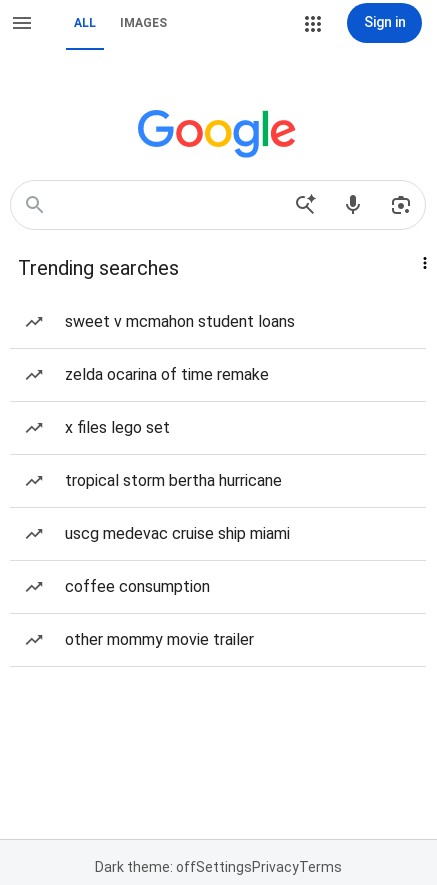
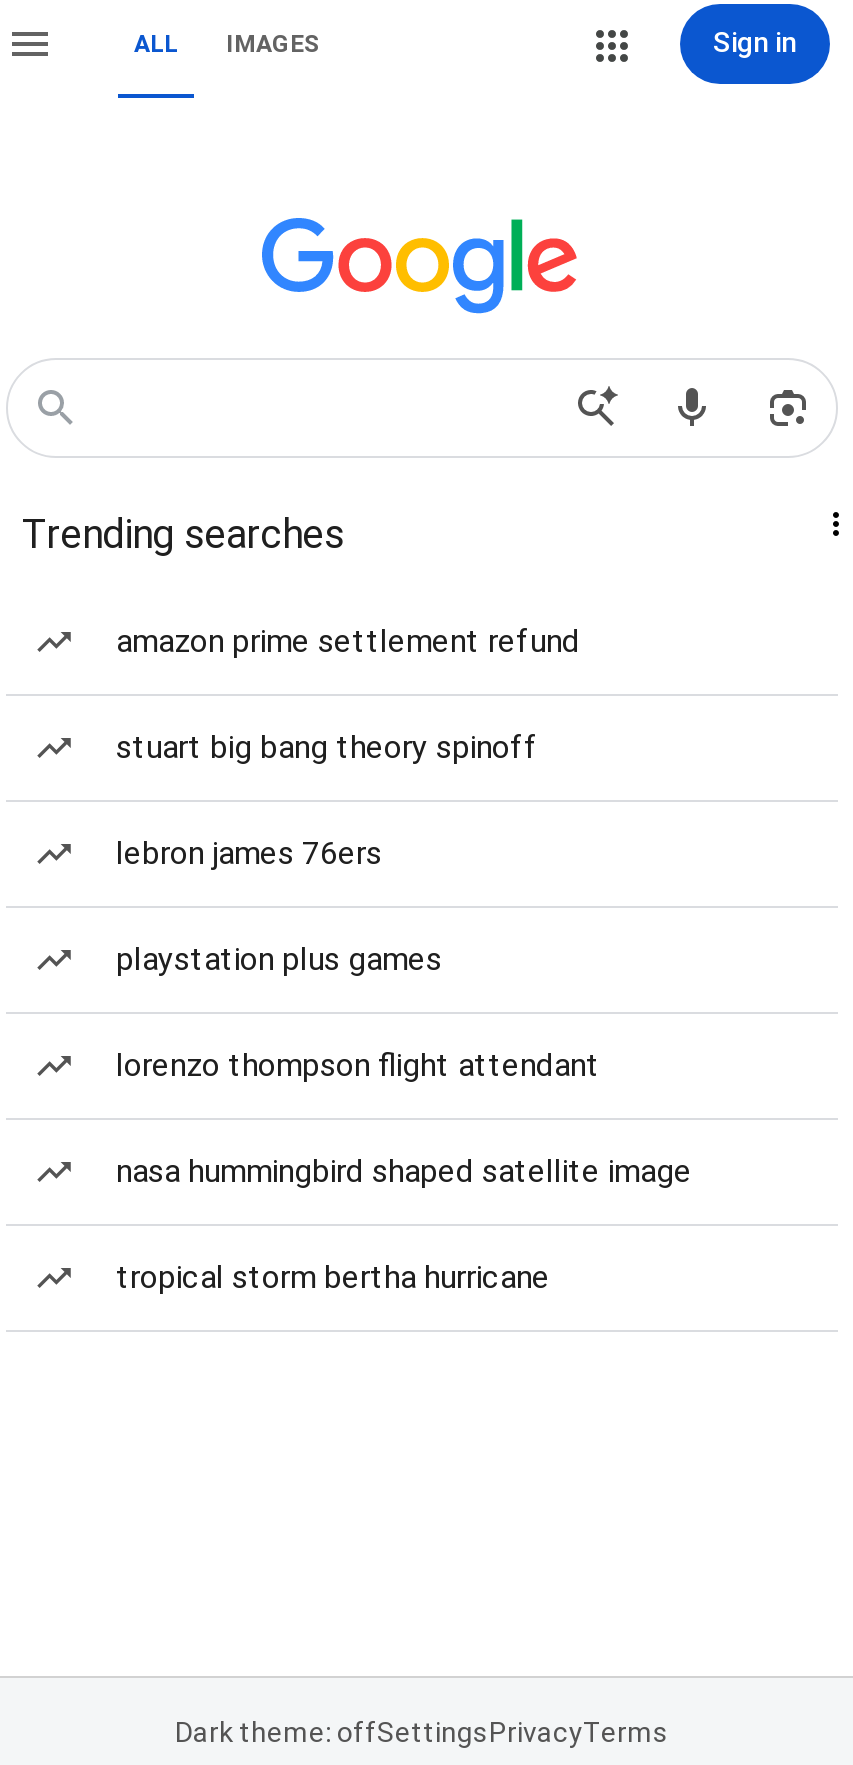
- sweet v mcmahon student loans
- zelda ocarina of time remake
- x files lego set
+ amazon prime settlement refund
+ stuart big bang theory spinoff
+ lebron james 76ers
+ playstation plus games
+ lorenzo thompson flight attendant
+ nasa hummingbird shaped satellite image

moved down: tropical storm bertha hurricane

- uscg medevac cruise ship miami
- coffee consumption
- other mommy movie trailer
